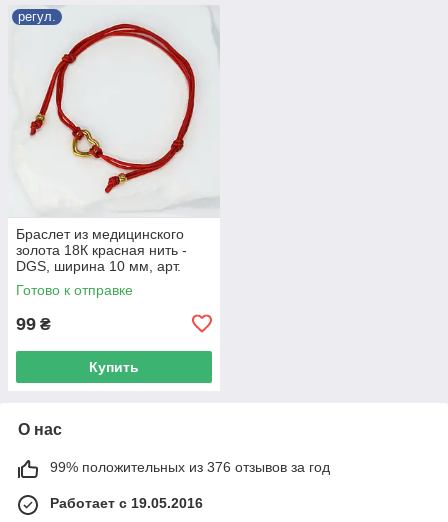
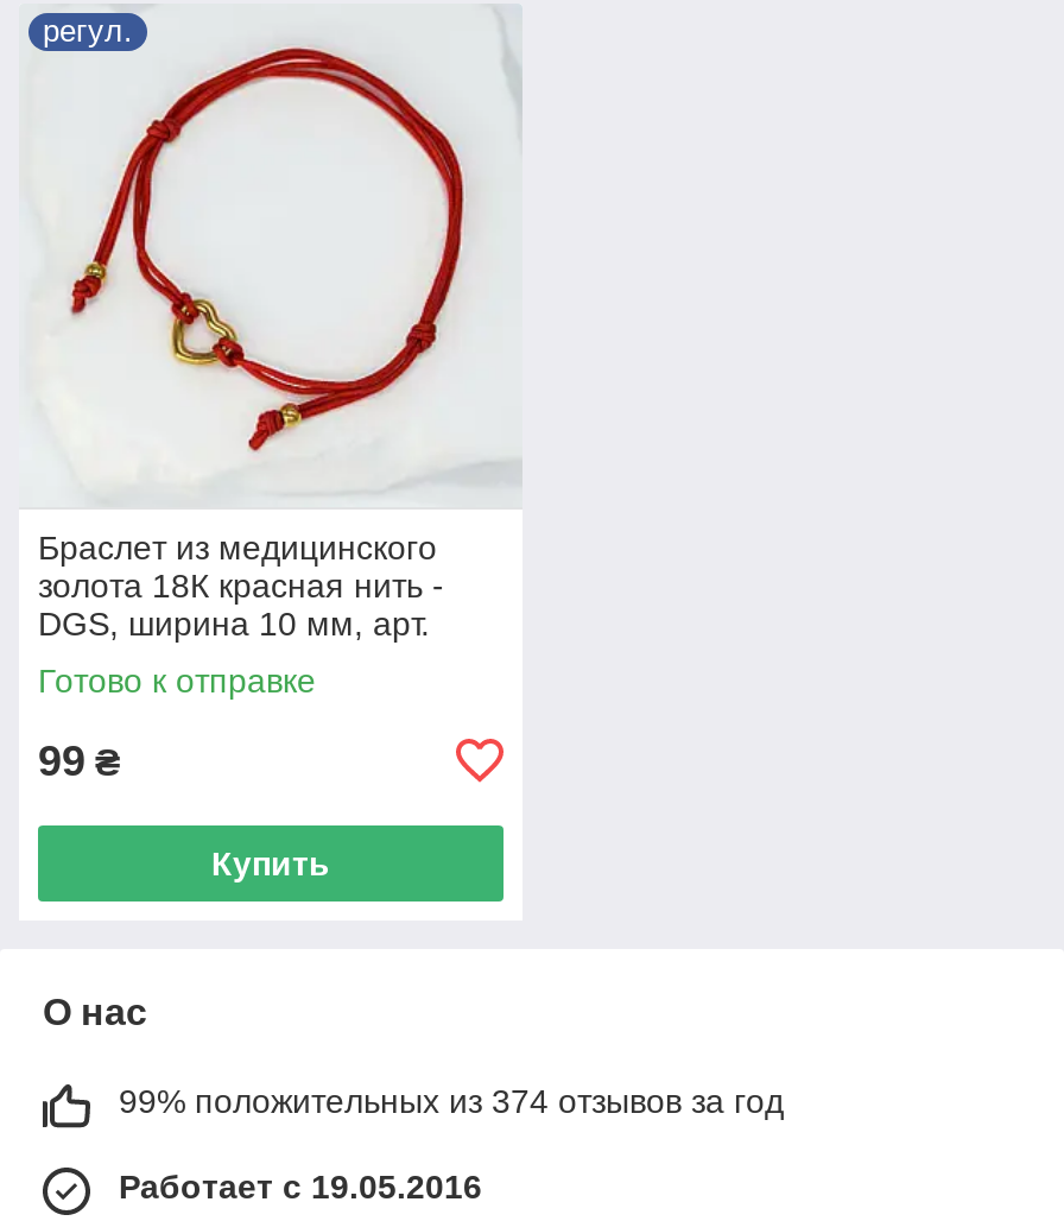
- 99% положительных из 376 отзывов за год
+ 99% положительных из 374 отзывов за год
